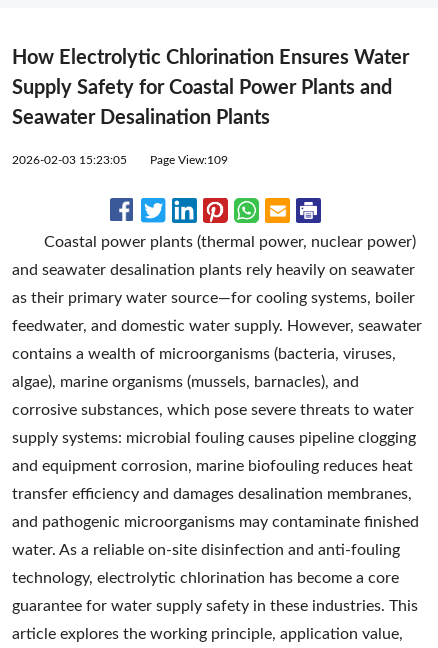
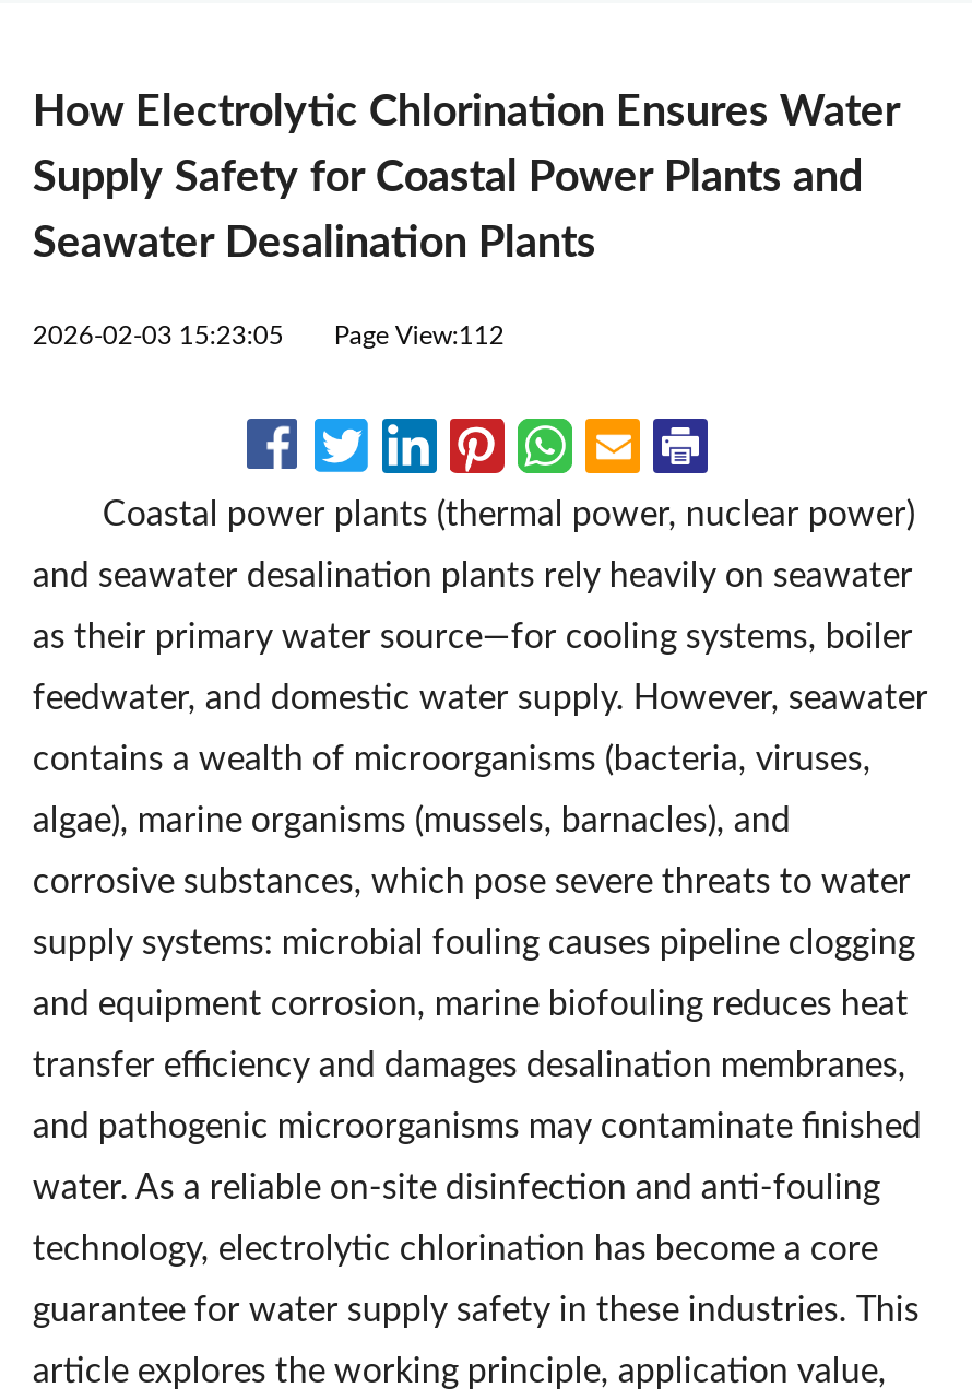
- 2026-02-03 15:23:05 Page View:109
+ 2026-02-03 15:23:05 Page View:112
